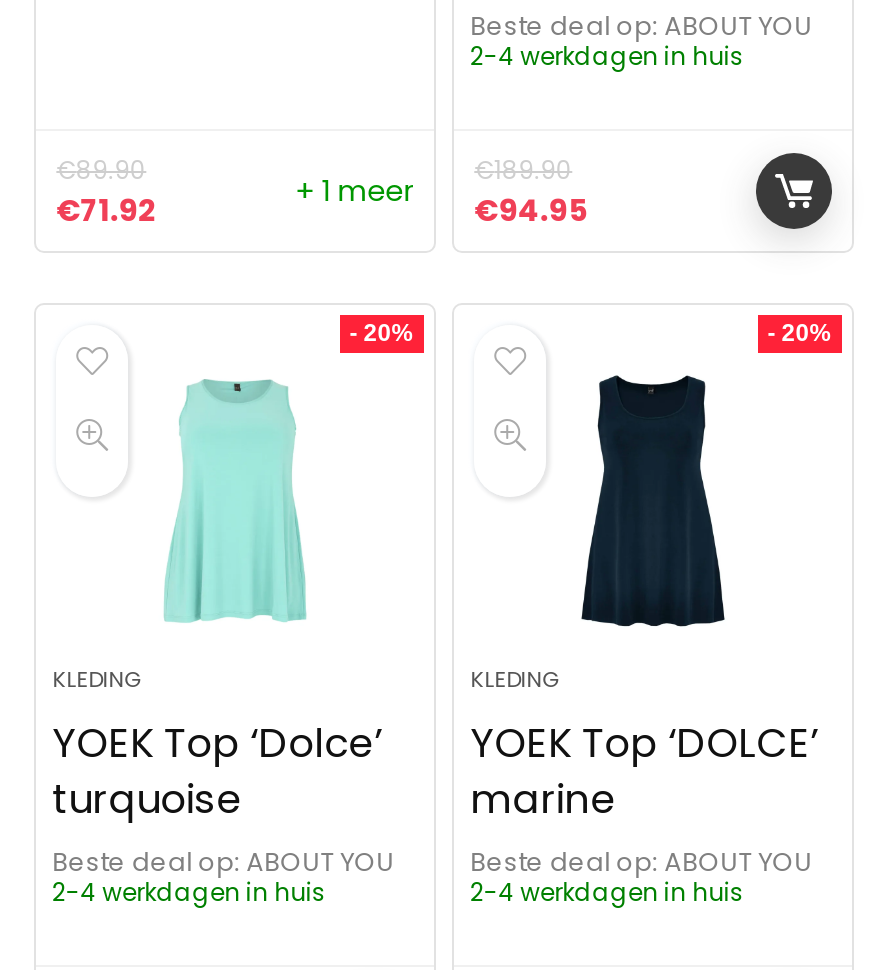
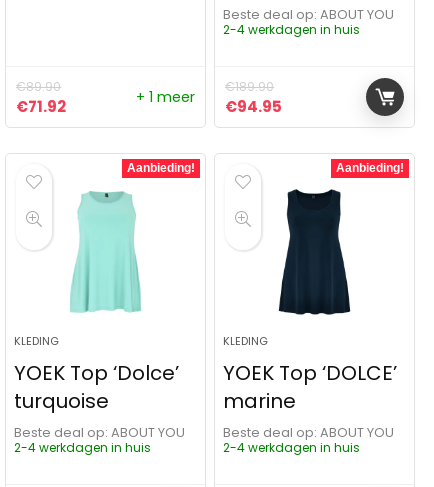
- - 20%
+ Aanbieding!

- - 20%
+ Aanbieding!
